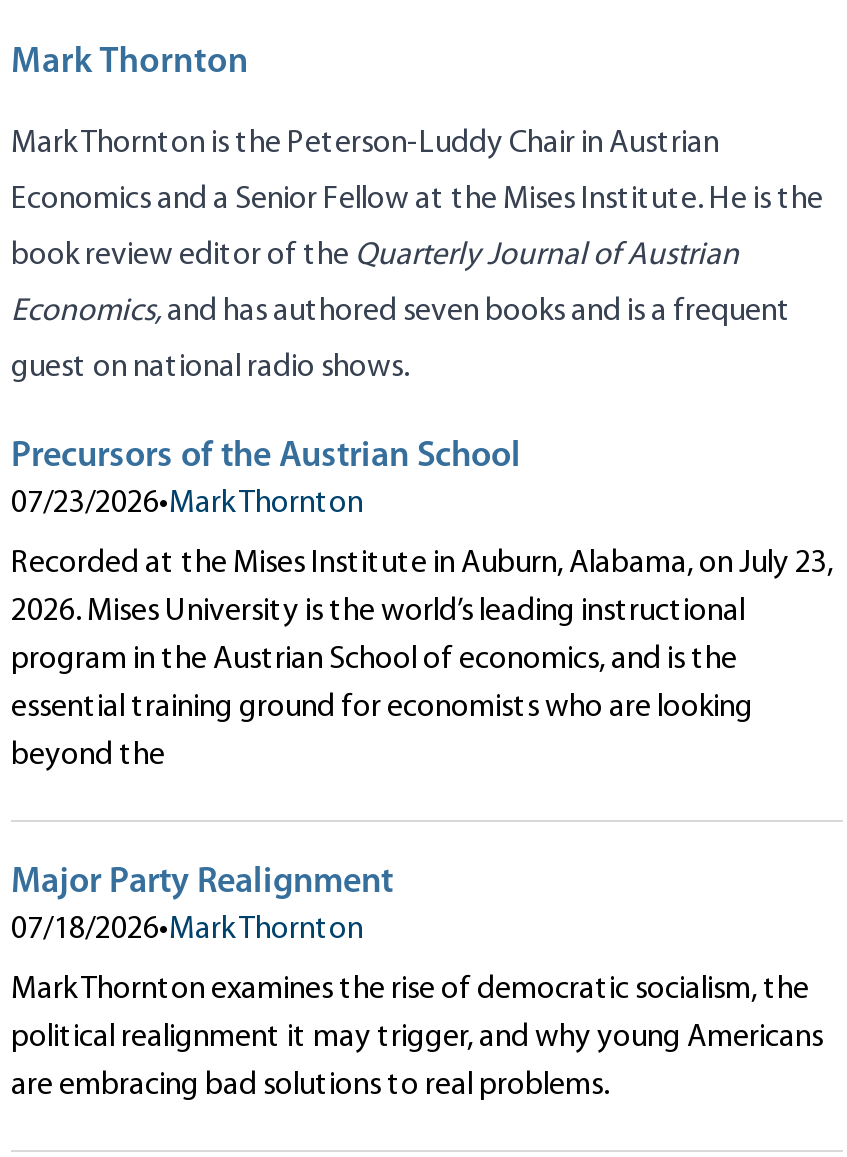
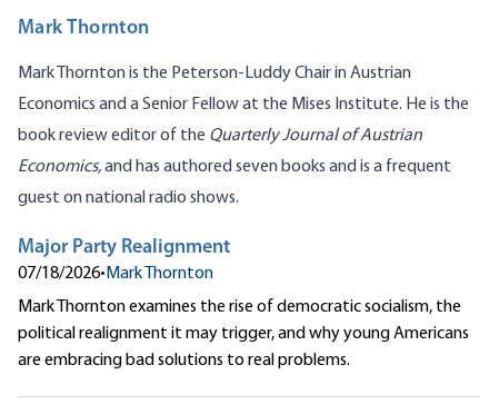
- Precursors of the Austrian School
- 07/23/2026•Mark Thornton
- Recorded at the Mises Institute in Auburn, Alabama, on July 23,
- 2026. Mises University is the world’s leading instructional
- program in the Austrian School of economics, and is the
- essential training ground for economists who are looking
- beyond the
